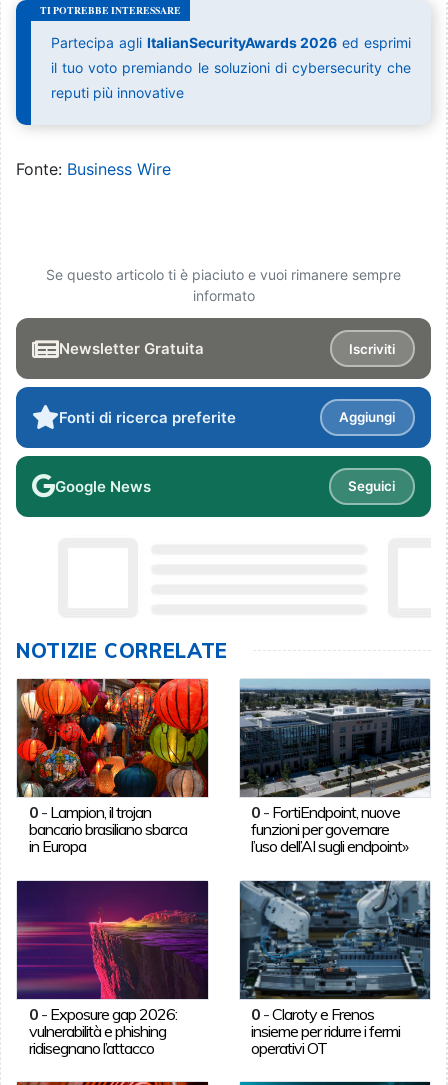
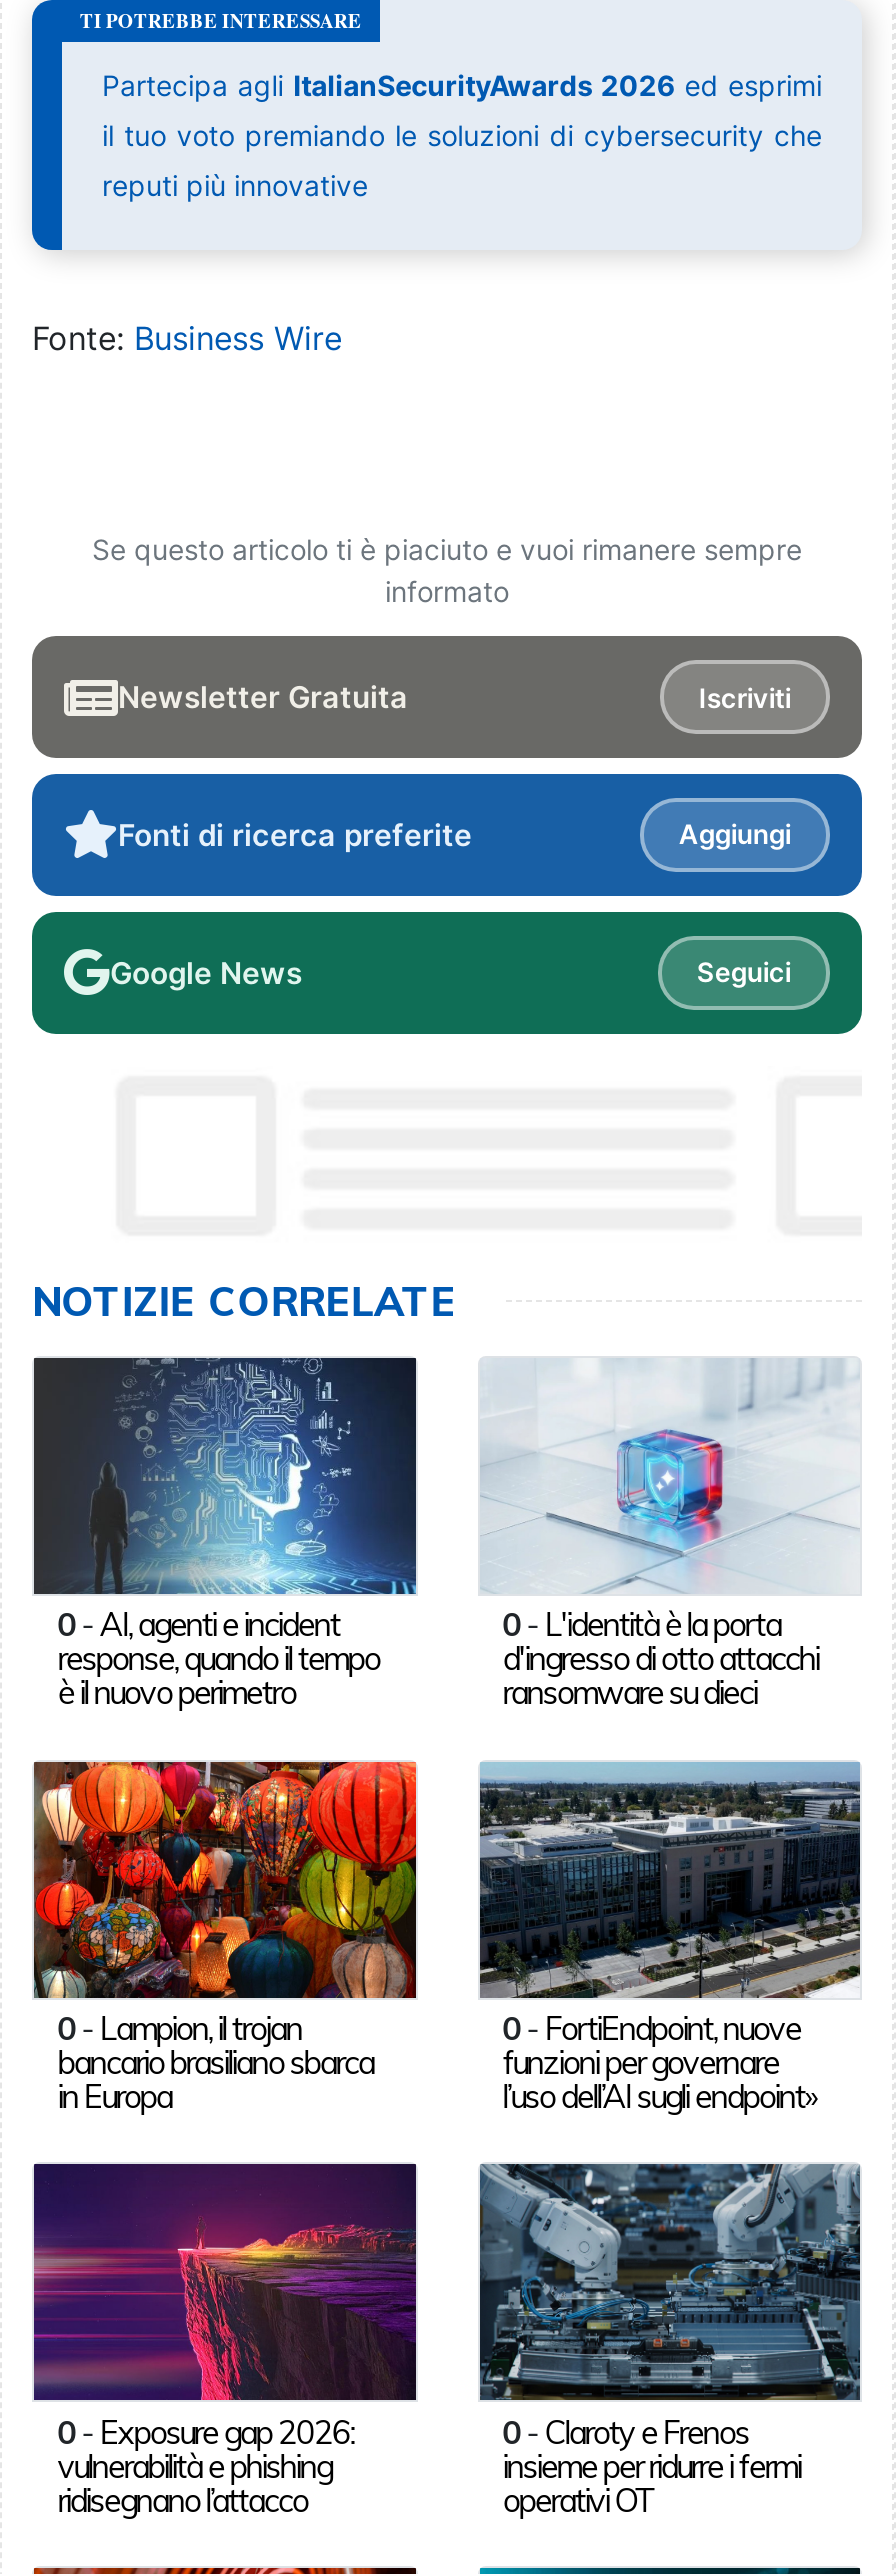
+ [image]
+ 0 - AI, agenti e incident
+ response, quando il tempo
+ è il nuovo perimetro

+ [image]
+ 0 - L'identità è la porta
+ d'ingresso di otto attacchi
+ ransomware su dieci
